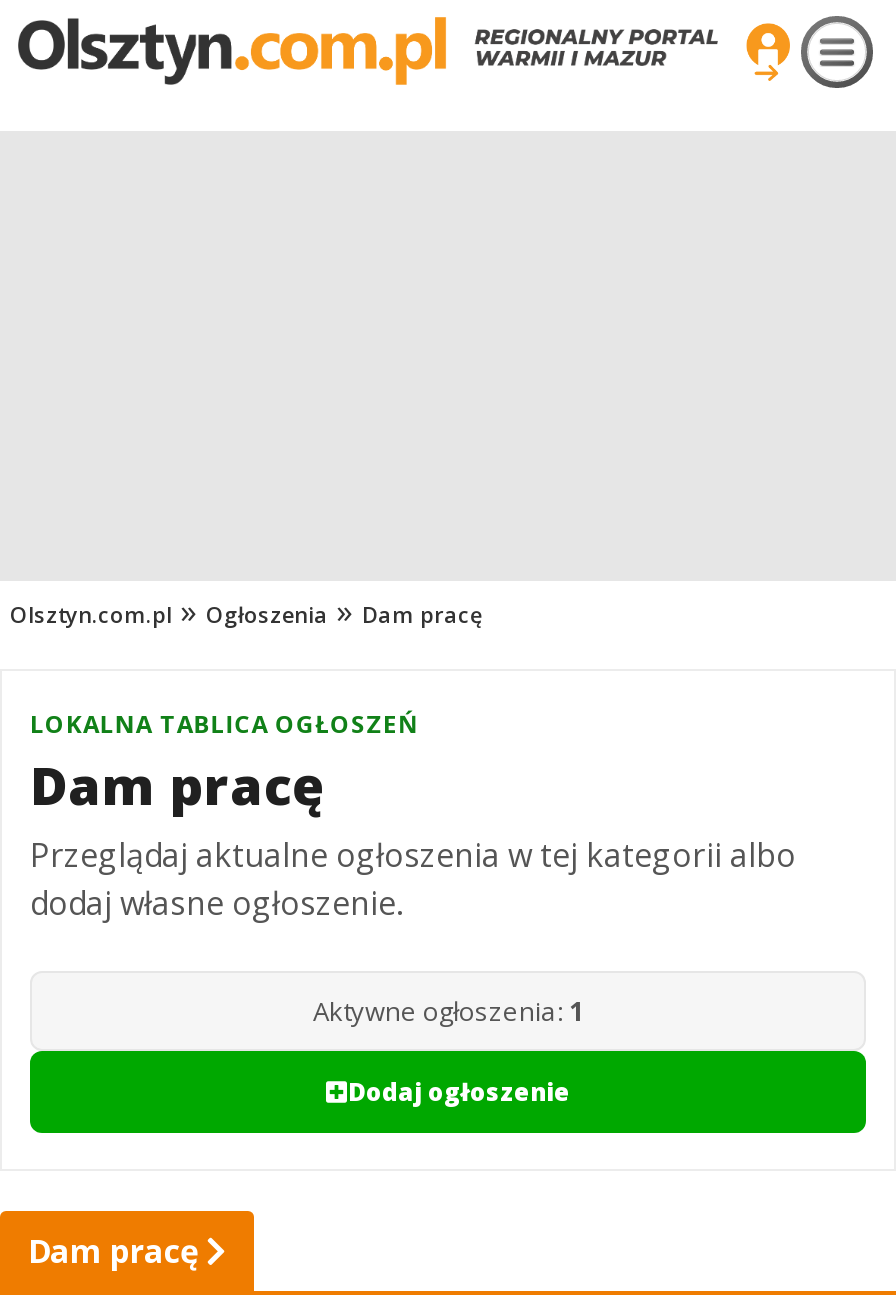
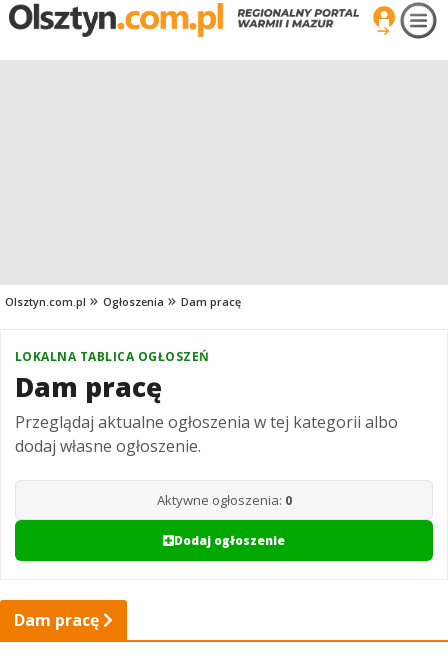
- Aktywne ogłoszenia: 1
+ Aktywne ogłoszenia: 0
